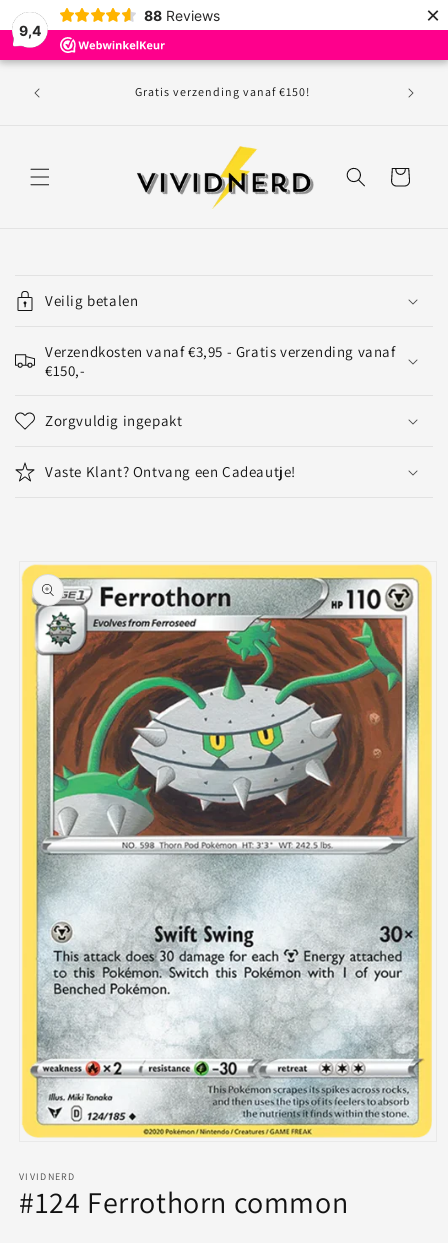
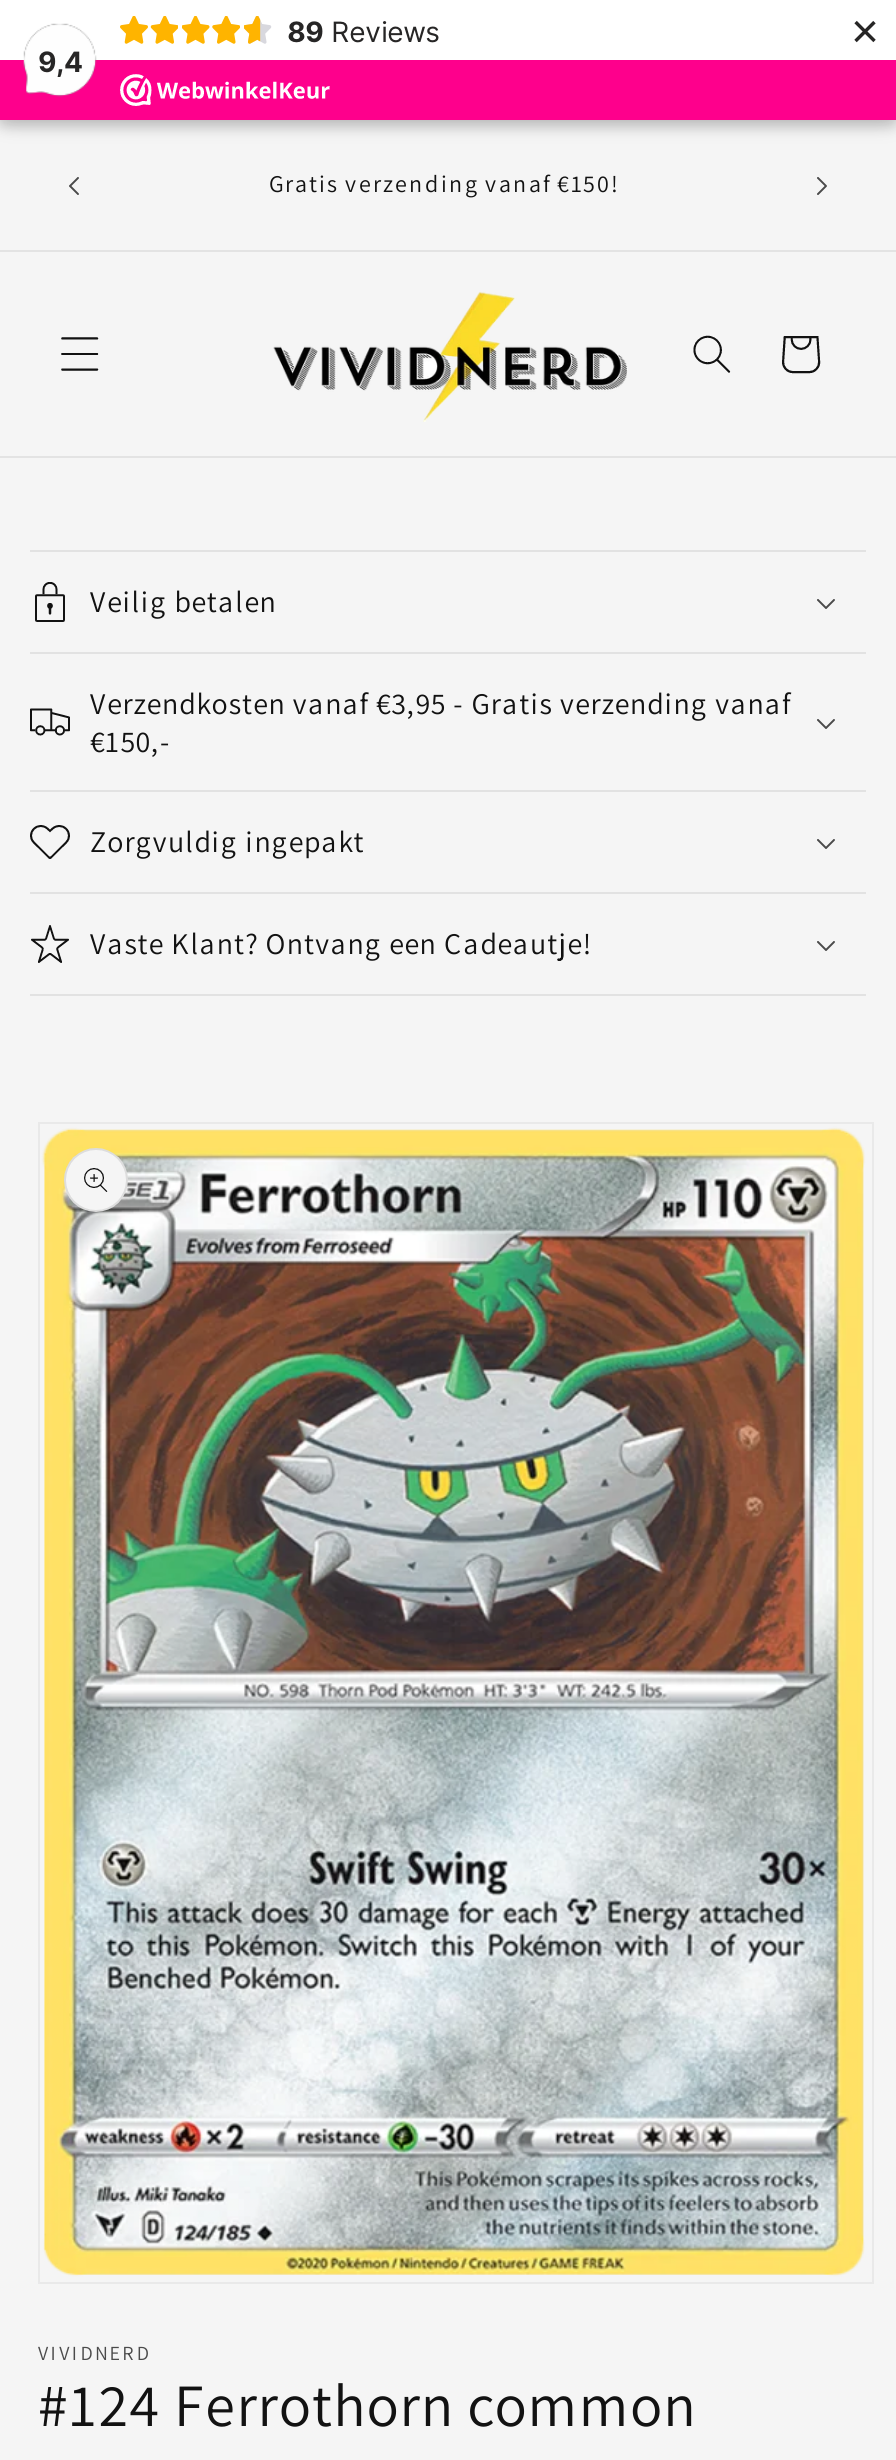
- 88 Reviews
+ 89 Reviews
